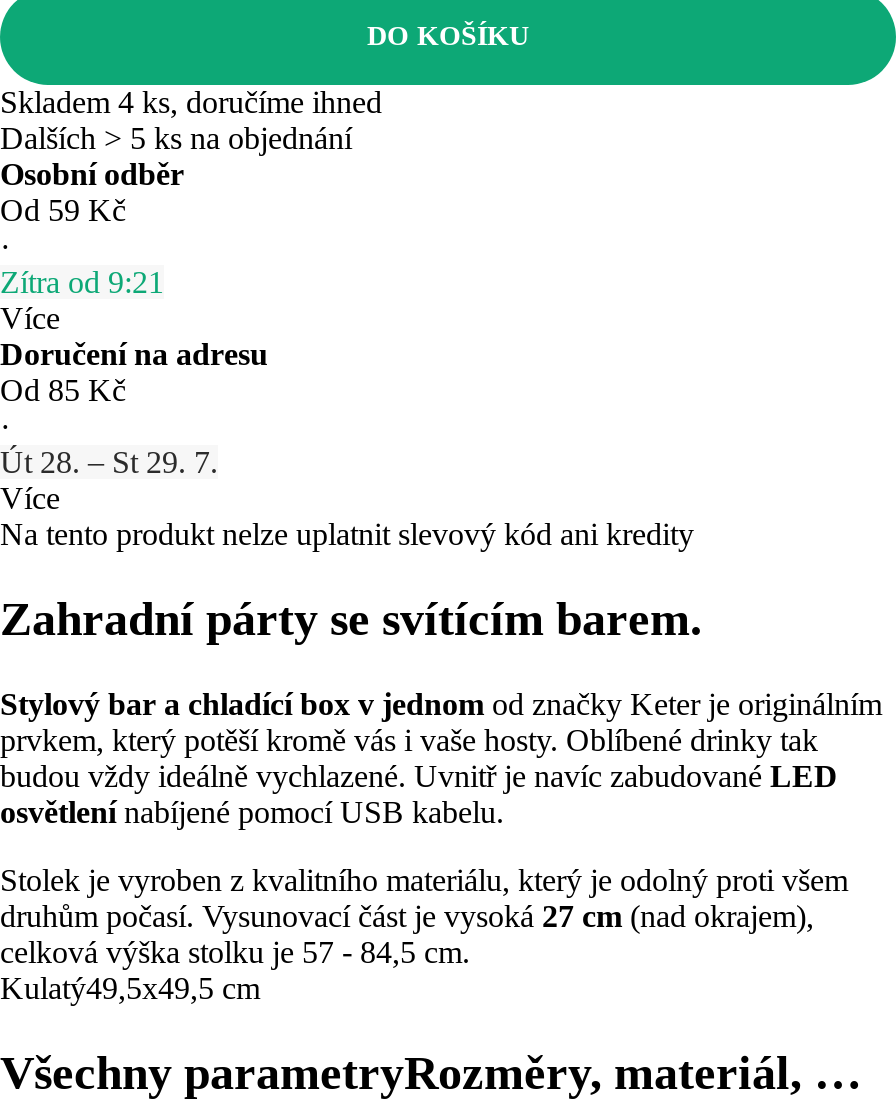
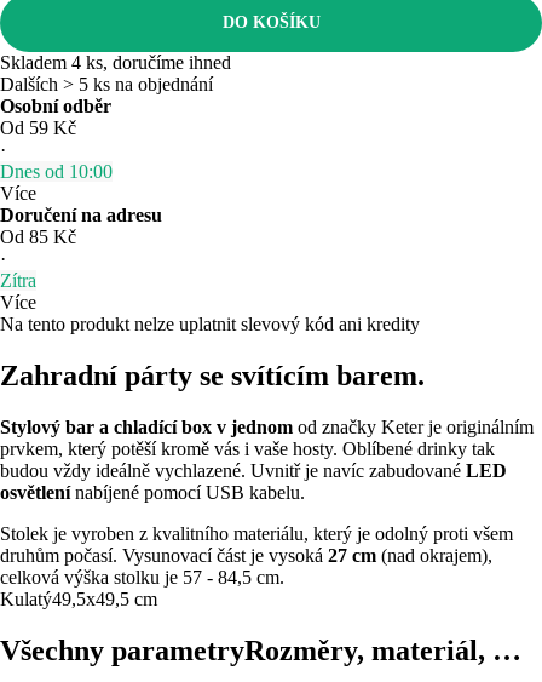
- Zítra od 9:21
+ Dnes od 10:00

- Út 28. – St 29. 7.
+ Zítra
